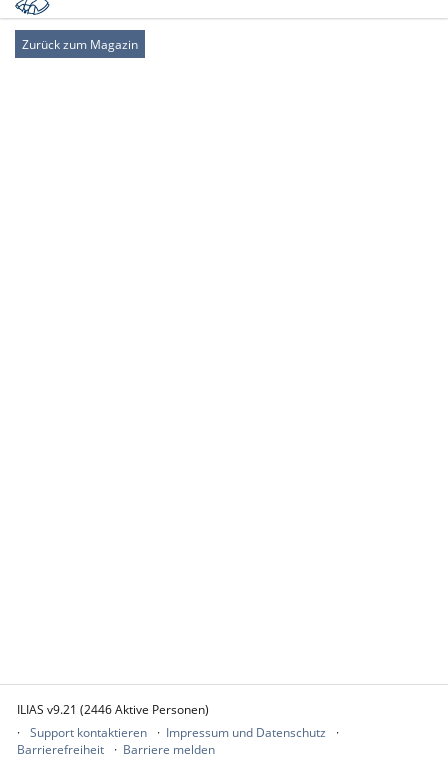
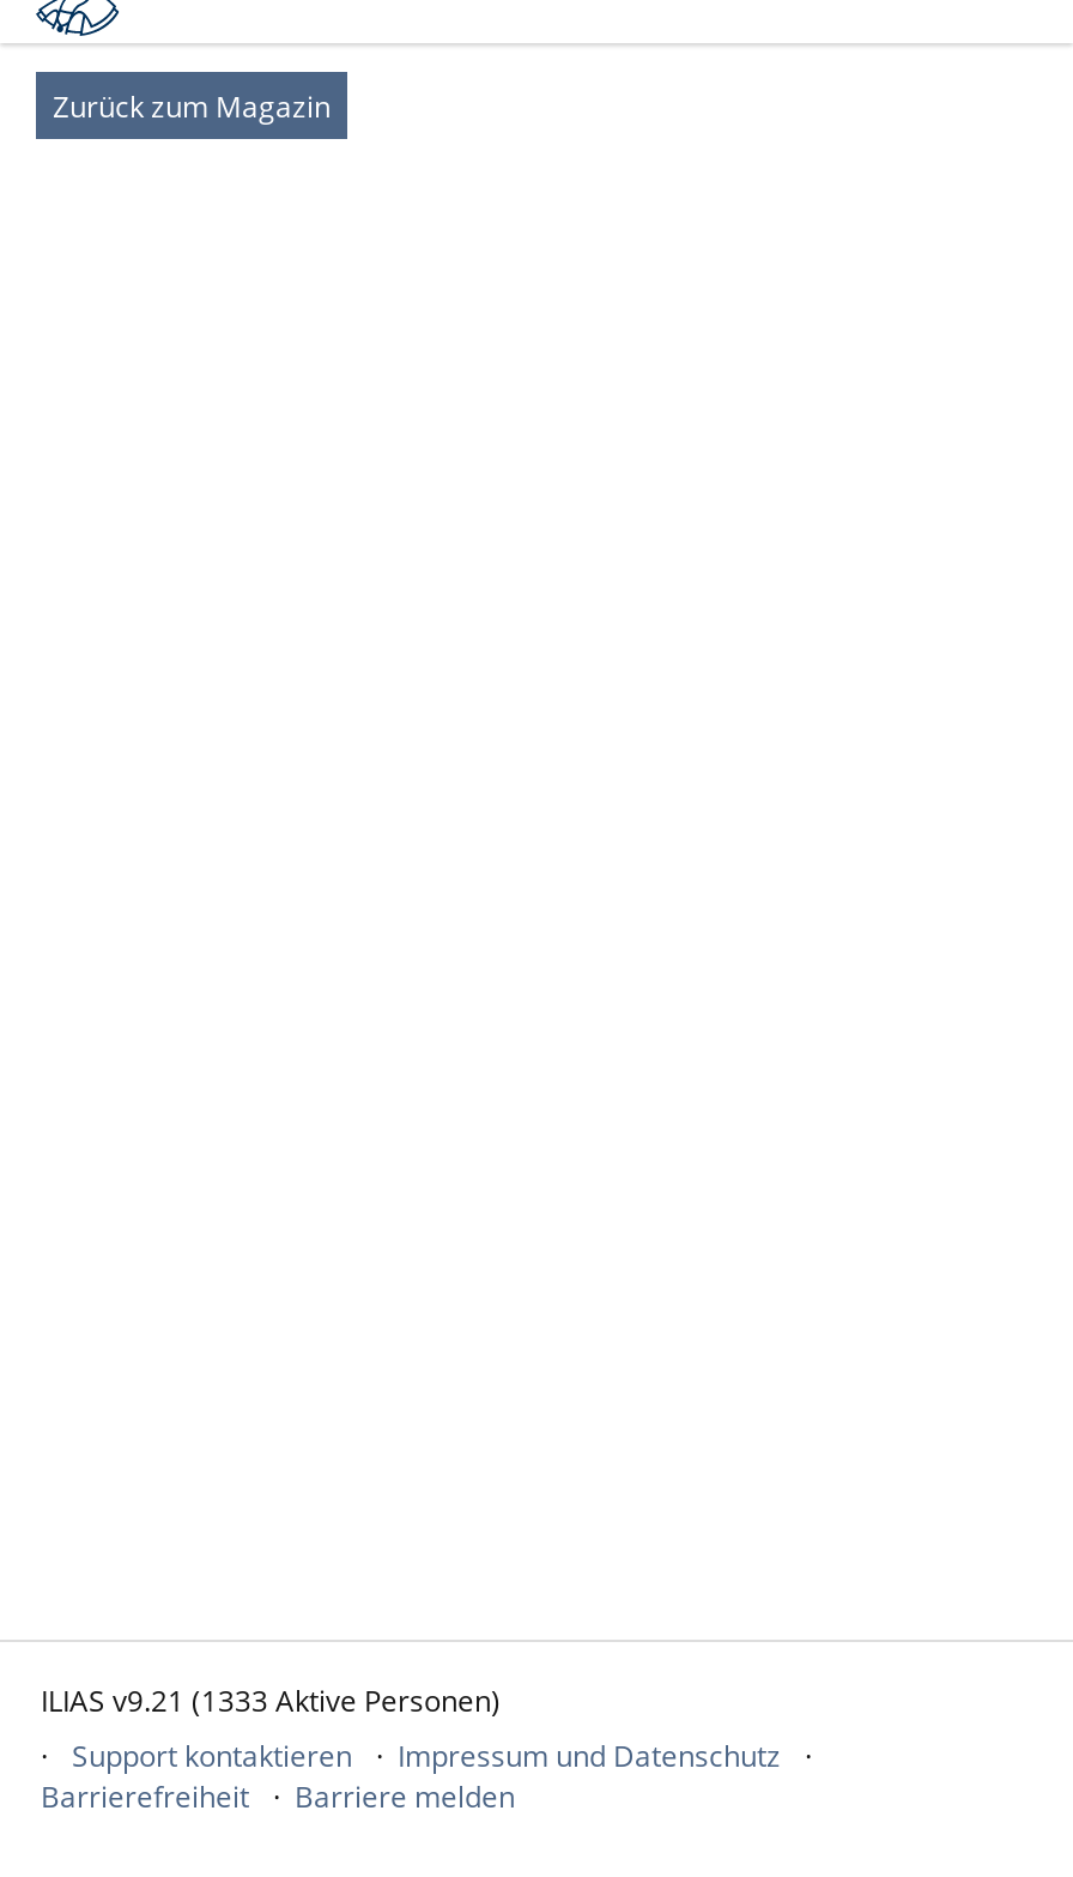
- ILIAS v9.21 (2446 Aktive Personen)
+ ILIAS v9.21 (1333 Aktive Personen)
